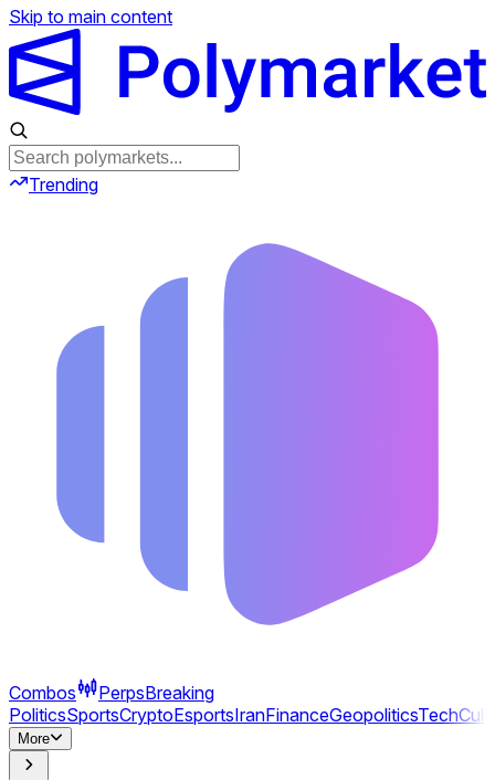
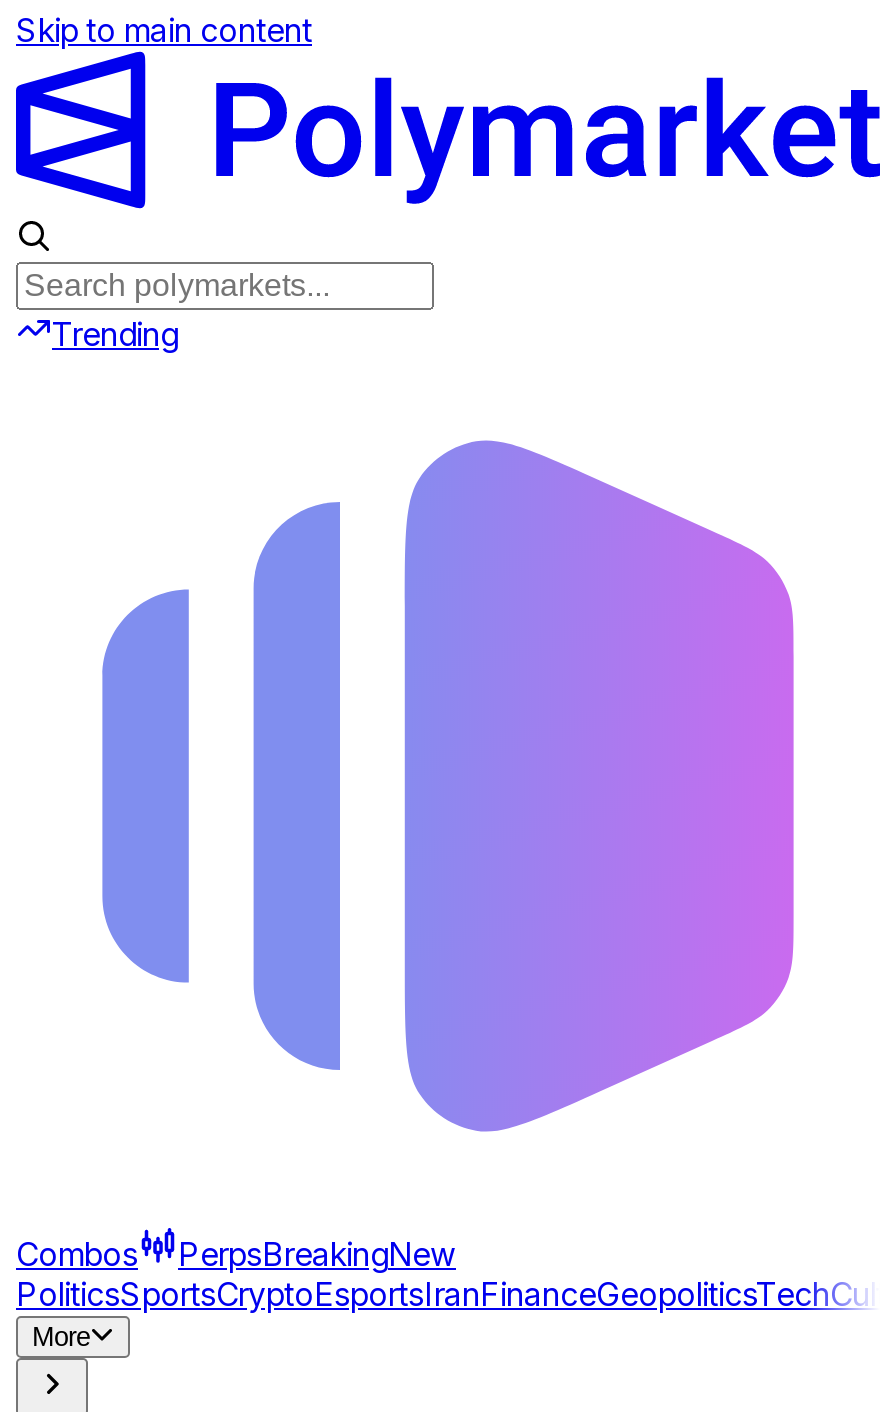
- PerpsBreaking
+ PerpsBreakingNew
